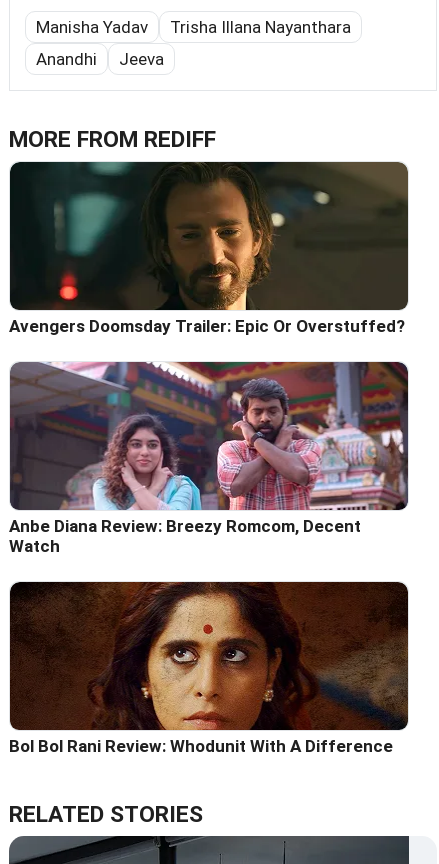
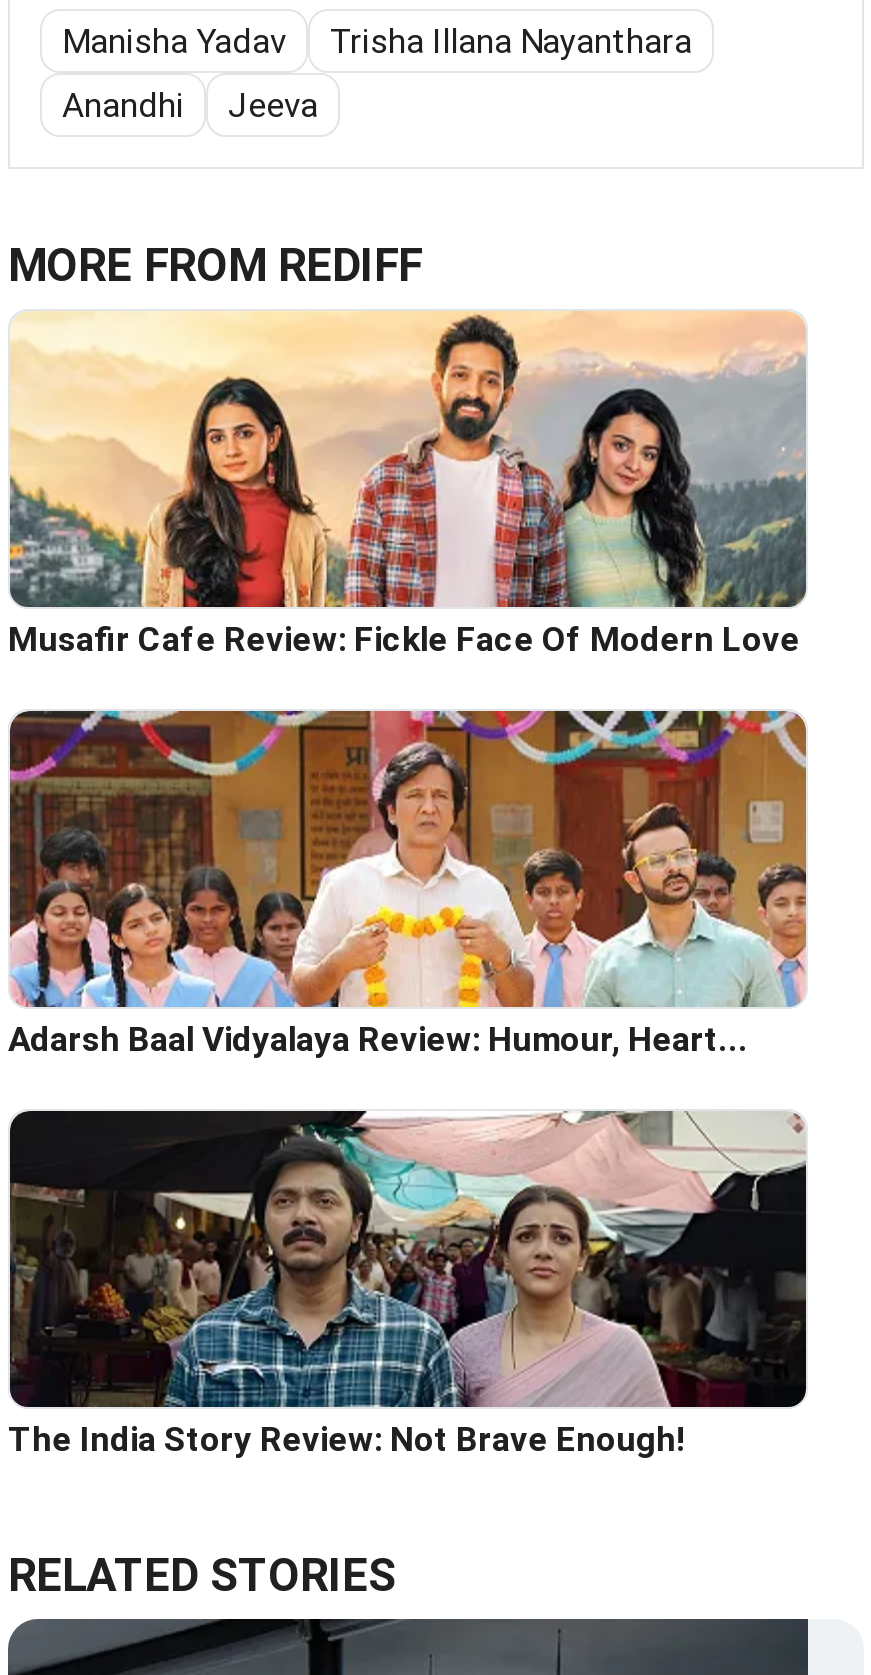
- [image]
- Avengers Doomsday Trailer: Epic Or Overstuffed?
+ [image]
+ Musafir Cafe Review: Fickle Face Of Modern Love

- [image]
- Anbe Diana Review: Breezy Romcom, Decent
- Watch
+ [image]
+ Adarsh Baal Vidyalaya Review: Humour, Heart...

- [image]
- Bol Bol Rani Review: Whodunit With A Difference
+ [image]
+ The India Story Review: Not Brave Enough!
